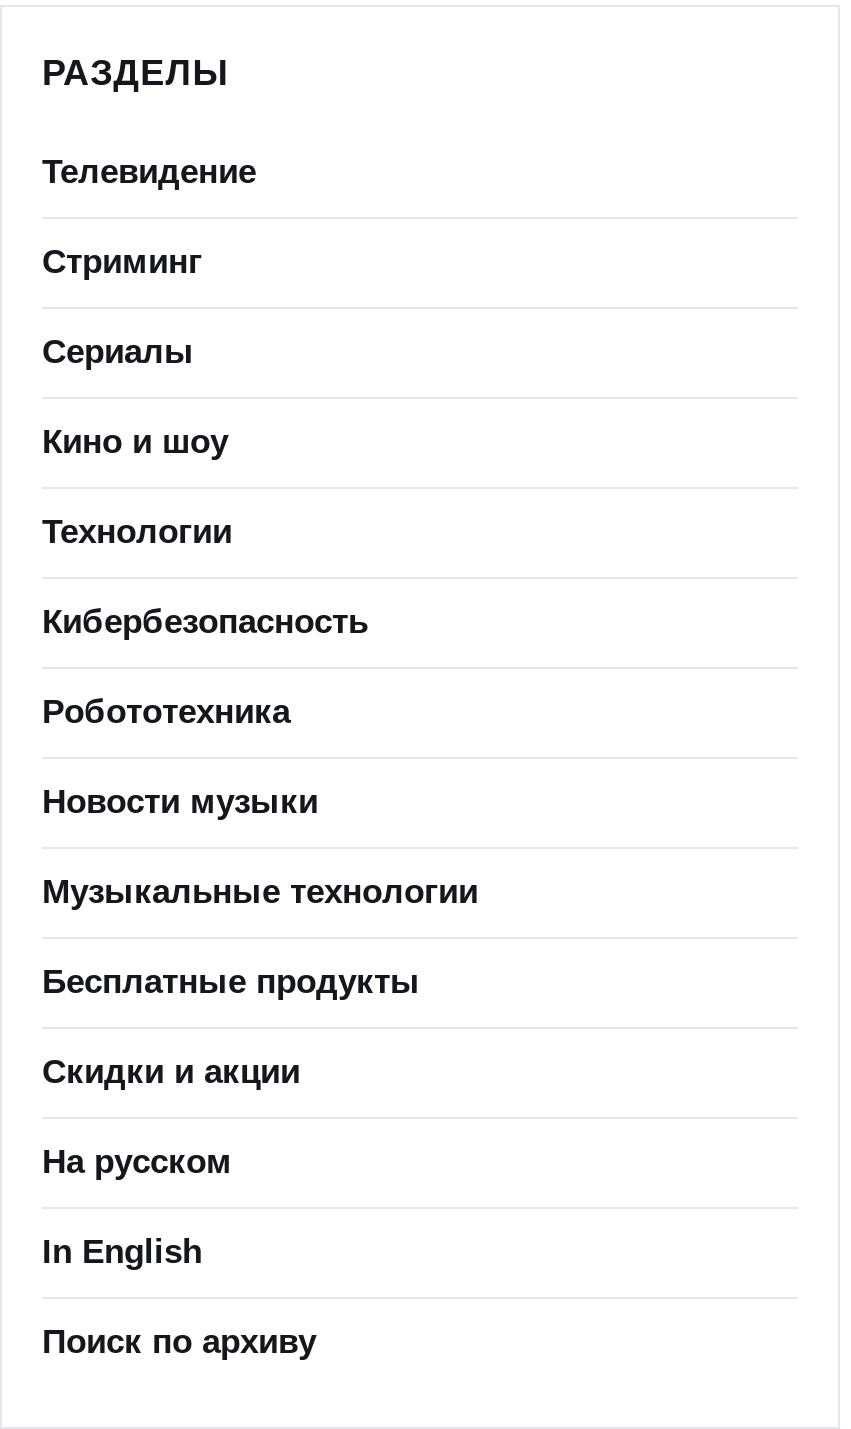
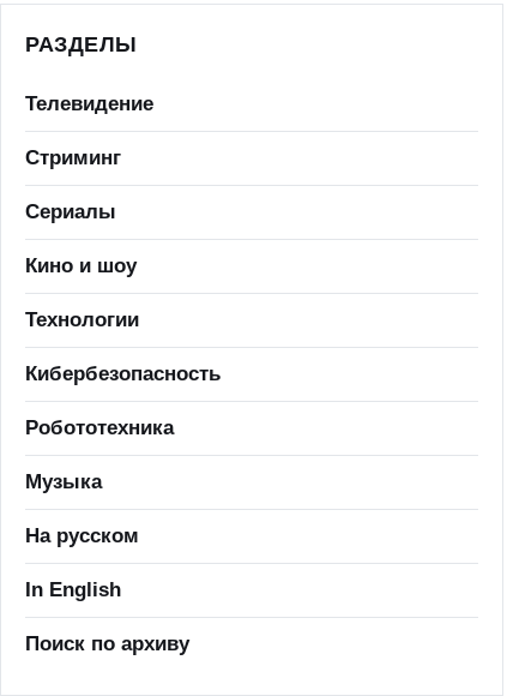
- Новости музыки
- Музыкальные технологии
- Бесплатные продукты
- Скидки и акции
+ Музыка
